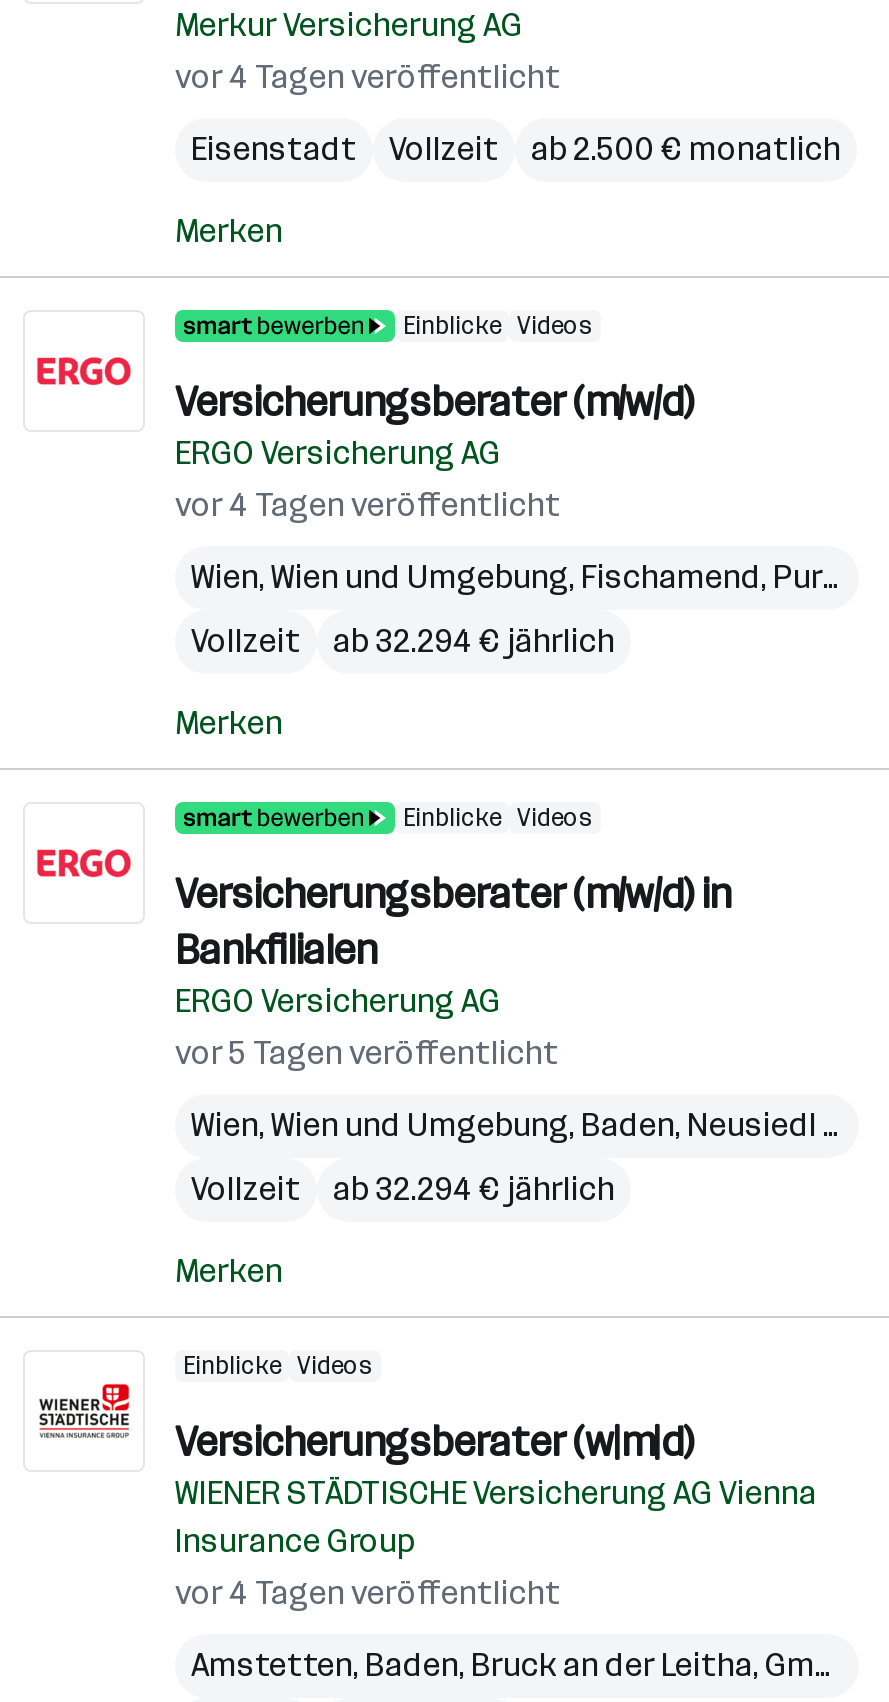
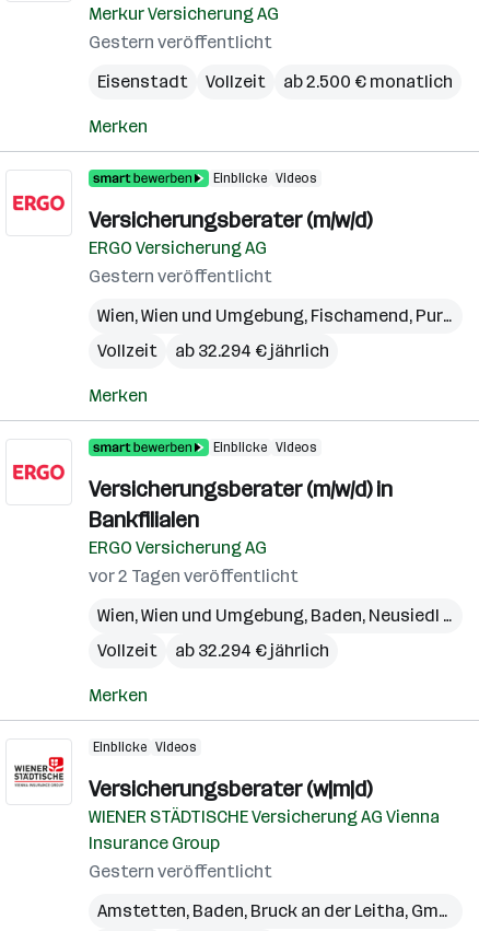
- vor 4 Tagen veröffentlicht
+ Gestern veröffentlicht

- vor 4 Tagen veröffentlicht
+ Gestern veröffentlicht

- vor 5 Tagen veröffentlicht
+ vor 2 Tagen veröffentlicht

- vor 4 Tagen veröffentlicht
+ Gestern veröffentlicht
